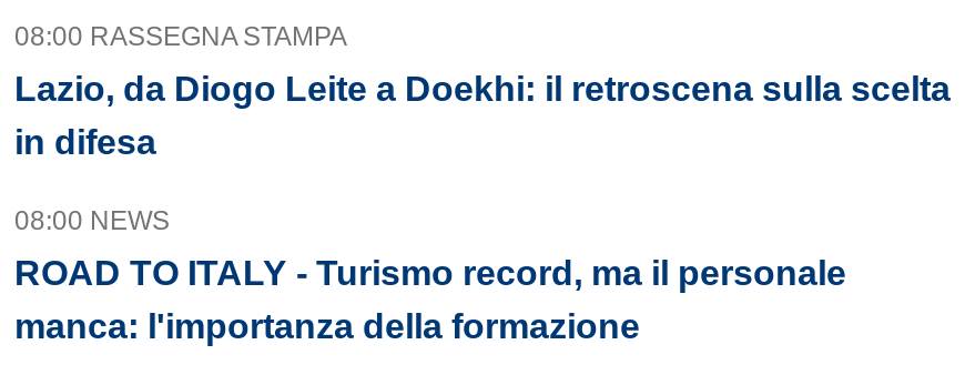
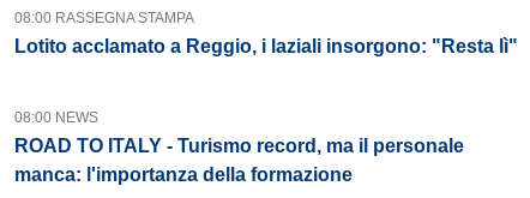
- Lazio, da Diogo Leite a Doekhi: il retroscena sulla scelta
- in difesa
+ Lotito acclamato a Reggio, i laziali insorgono: "Resta lì"
